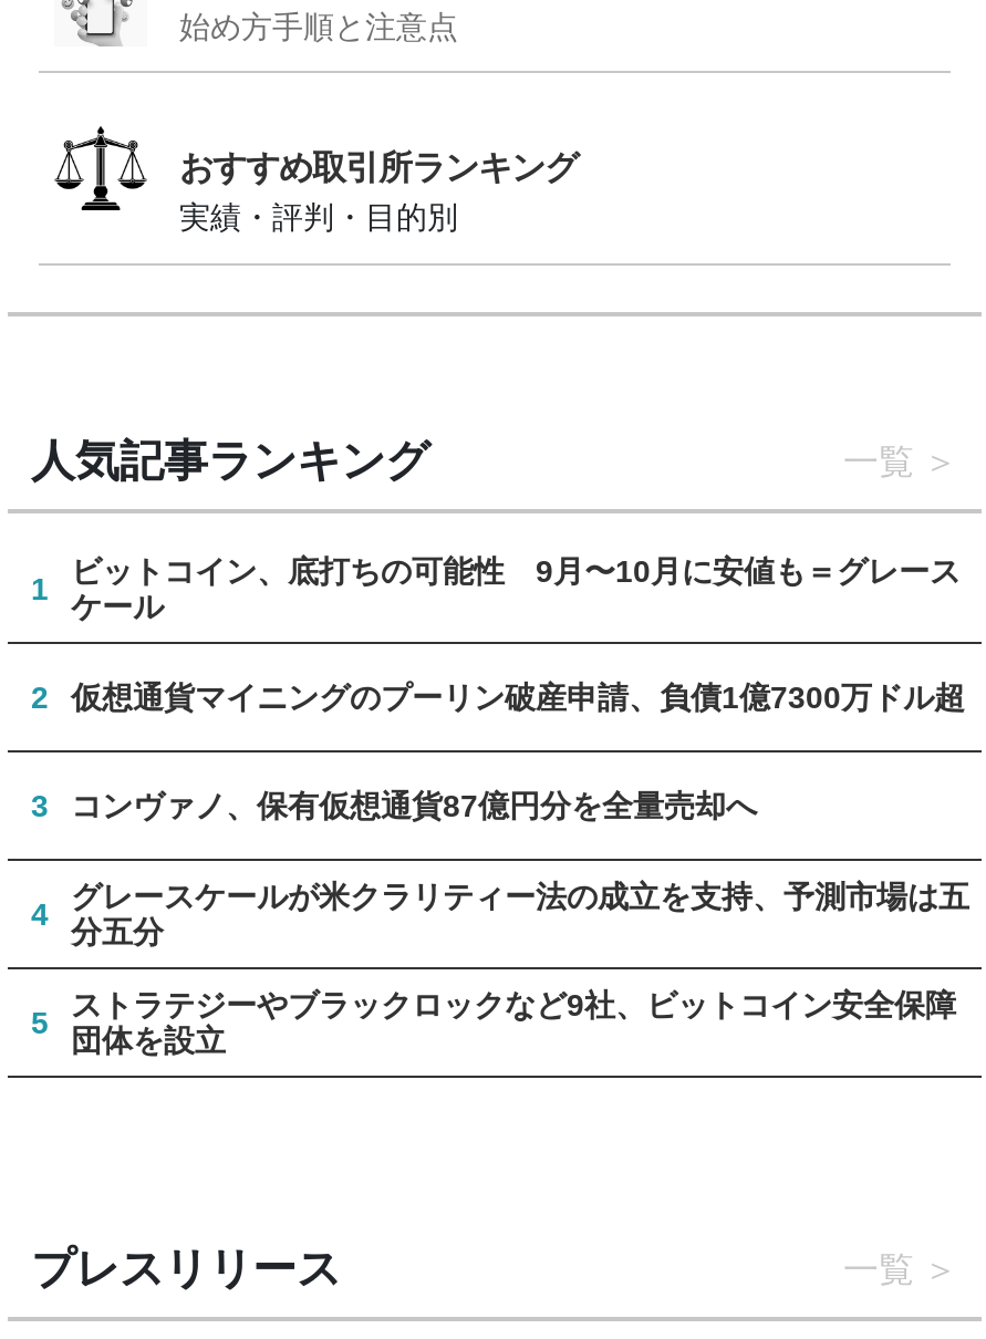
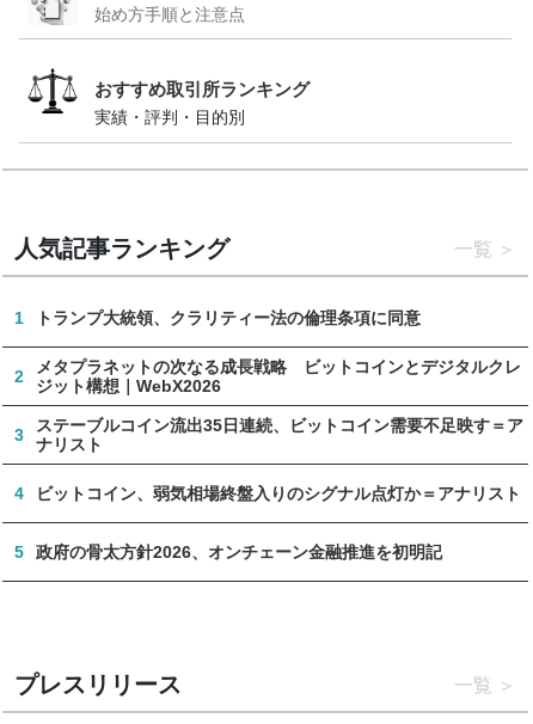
- ビットコイン、底打ちの可能性 9月〜10月に安値も＝グレース
- ケール
+ トランプ大統領、クラリティー法の倫理条項に同意

- 仮想通貨マイニングのプーリン破産申請、負債1億7300万ドル超
+ メタプラネットの次なる成長戦略 ビットコインとデジタルクレ
+ ジット構想｜WebX2026

- コンヴァノ、保有仮想通貨87億円分を全量売却へ
+ ステーブルコイン流出35日連続、ビットコイン需要不足映す＝ア
+ ナリスト

- グレースケールが米クラリティー法の成立を支持、予測市場は五
- 分五分
+ ビットコイン、弱気相場終盤入りのシグナル点灯か＝アナリスト

- ストラテジーやブラックロックなど9社、ビットコイン安全保障
- 団体を設立
+ 政府の骨太方針2026、オンチェーン金融推進を初明記
